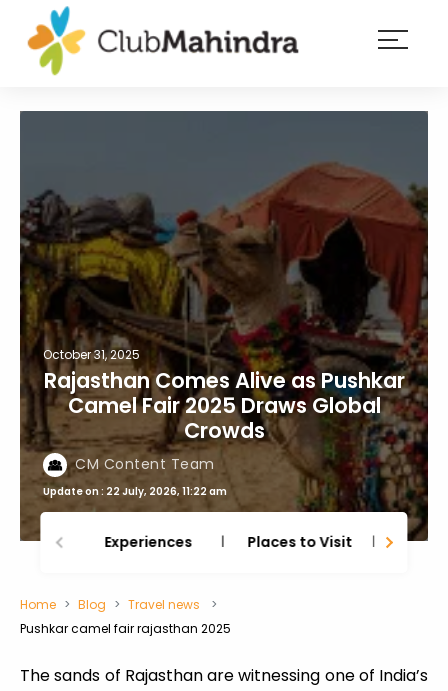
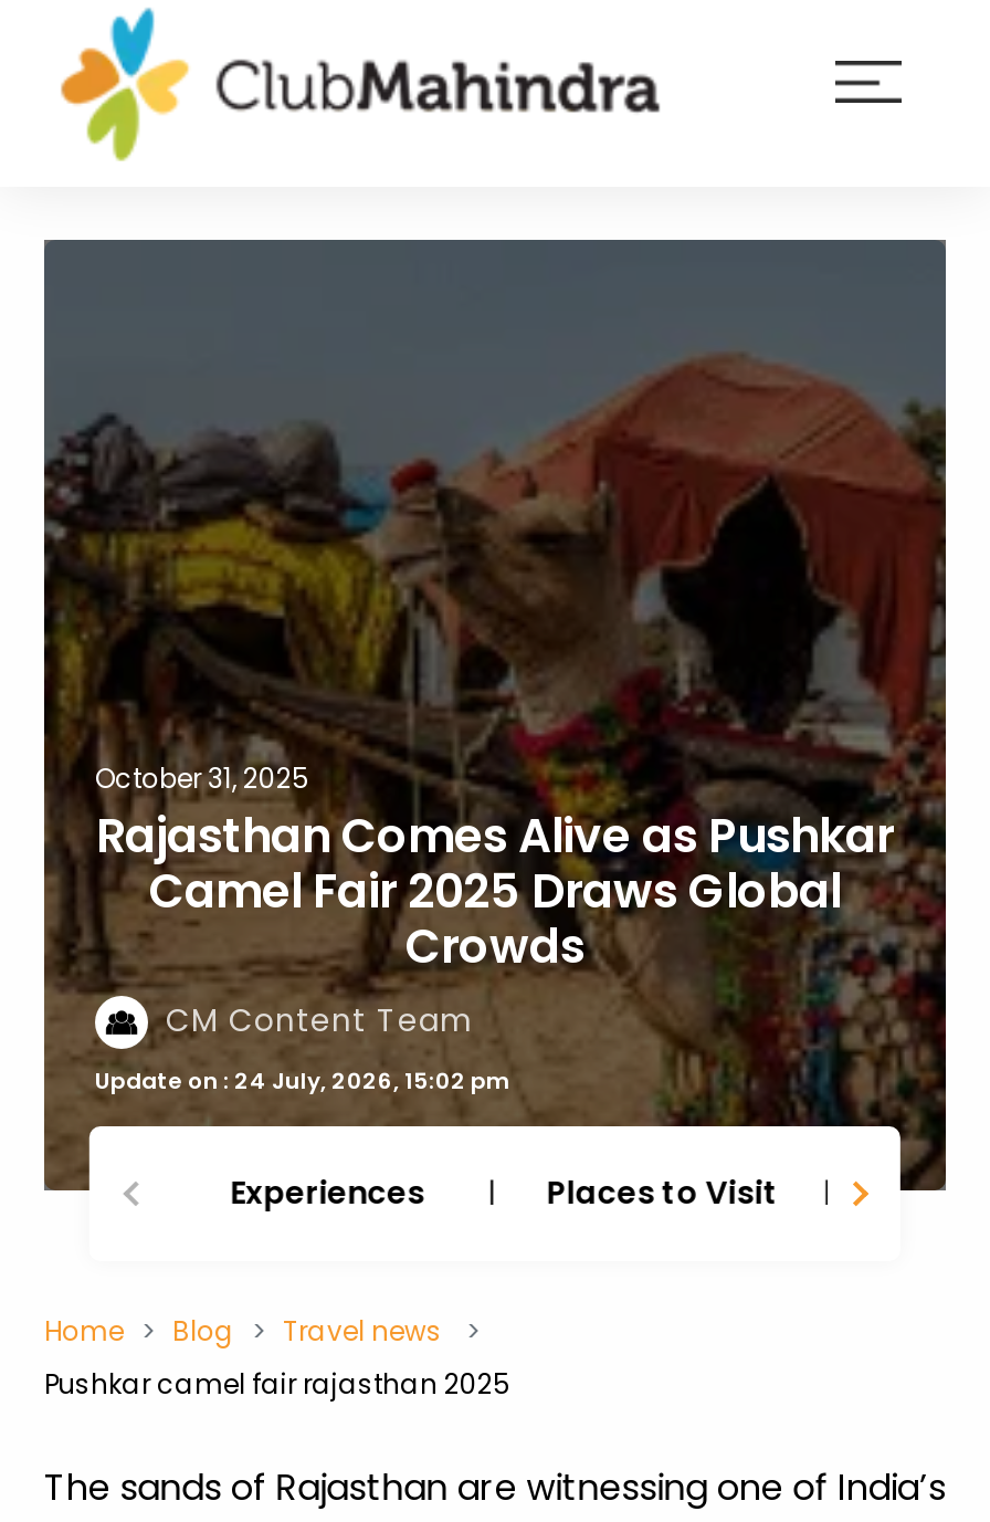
- Update on : 22 July, 2026, 11:22 am
+ Update on : 24 July, 2026, 15:02 pm
